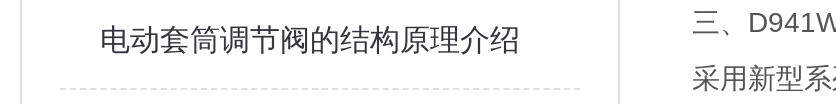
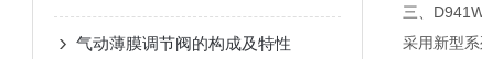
- 电动套筒调节阀的结构原理介绍
+ 气动薄膜调节阀的构成及特性
